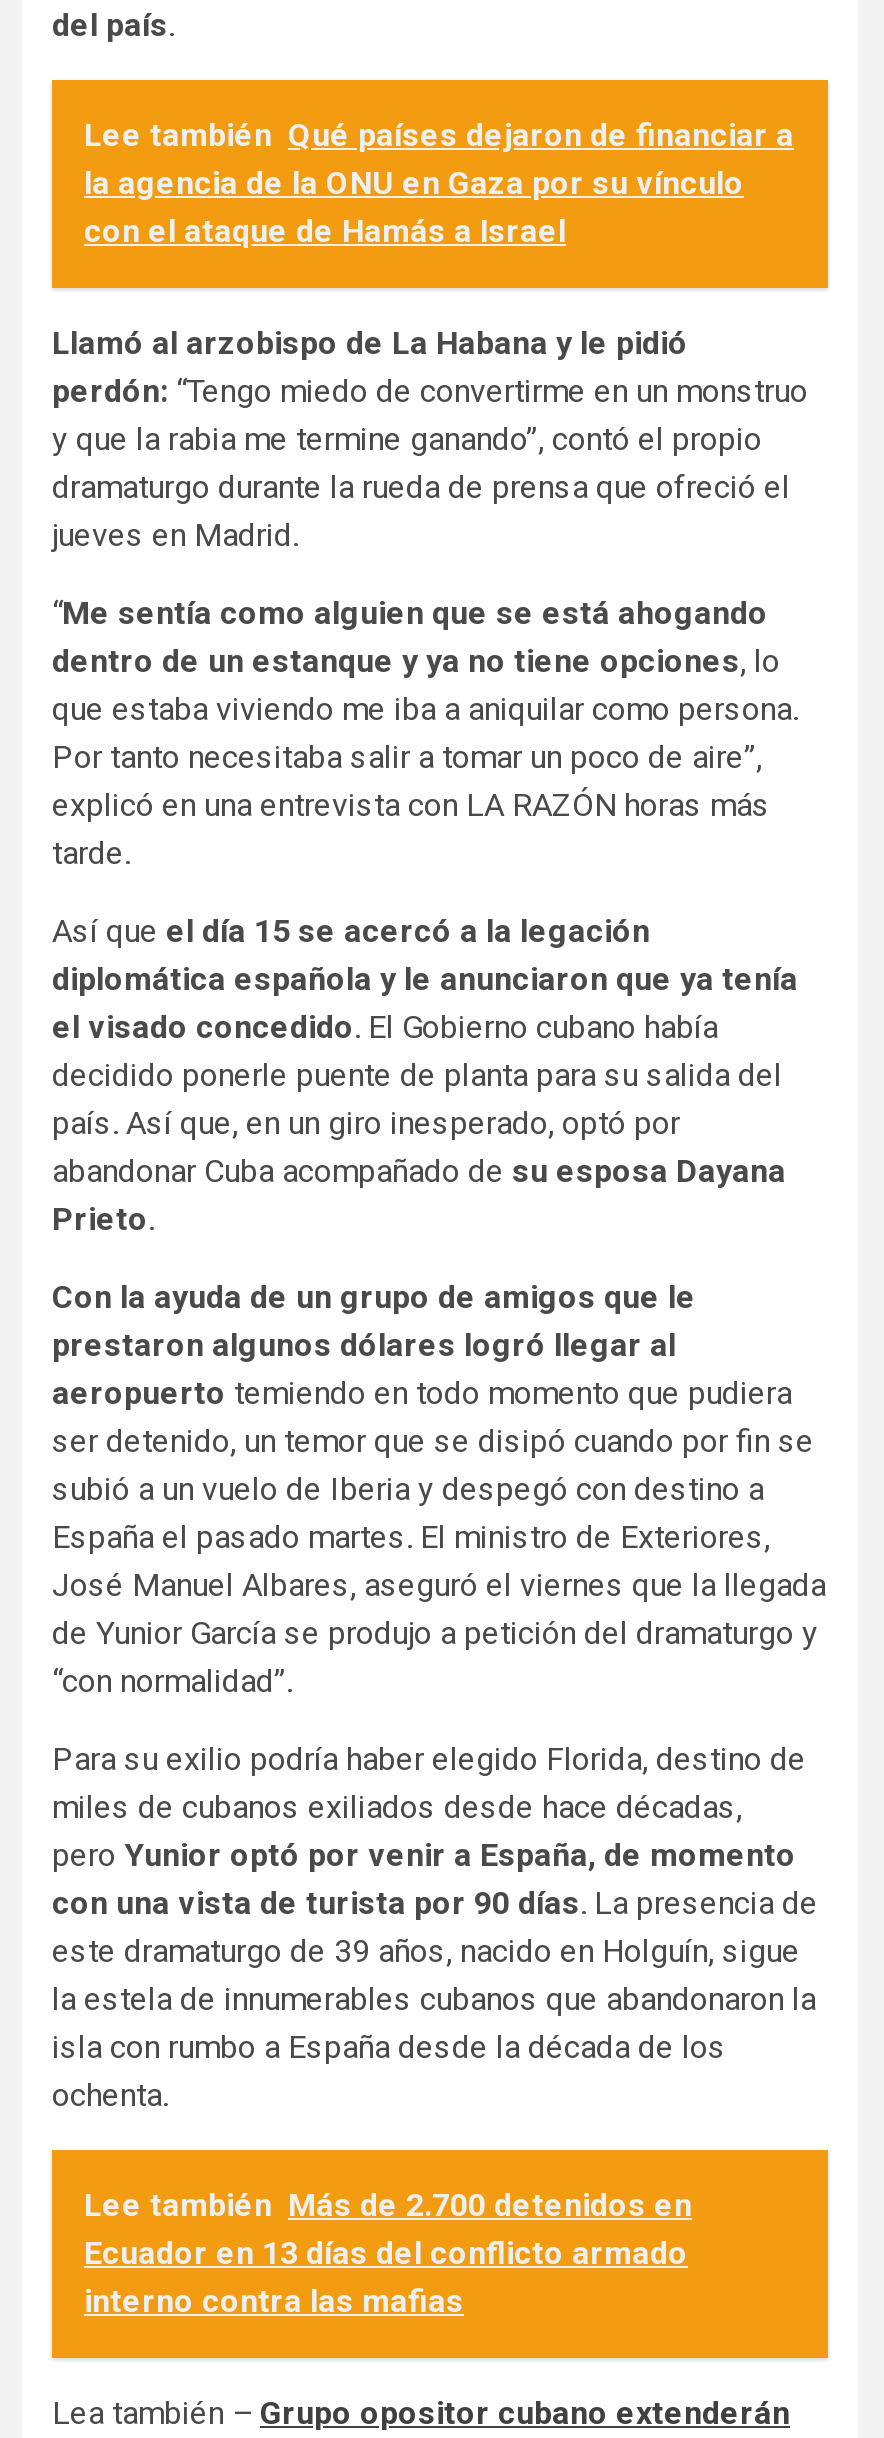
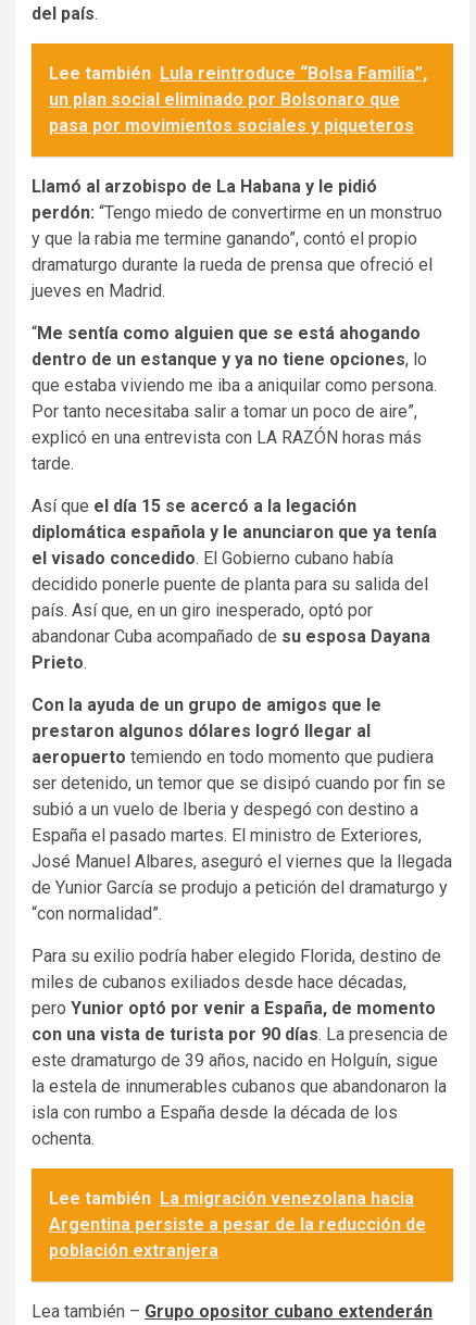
- Lee también Qué países dejaron de financiar a
- la agencia de la ONU en Gaza por su vínculo
- con el ataque de Hamás a Israel
+ Lee también Lula reintroduce “Bolsa Familia”,
+ un plan social eliminado por Bolsonaro que
+ pasa por movimientos sociales y piqueteros

- Lee también Más de 2.700 detenidos en
- Ecuador en 13 días del conflicto armado
- interno contra las mafias
+ Lee también La migración venezolana hacia
+ Argentina persiste a pesar de la reducción de
+ población extranjera
